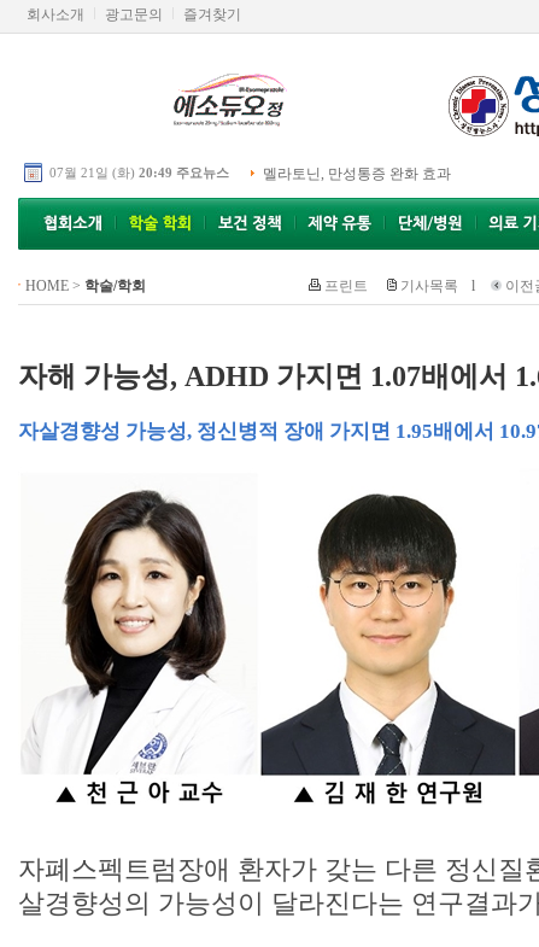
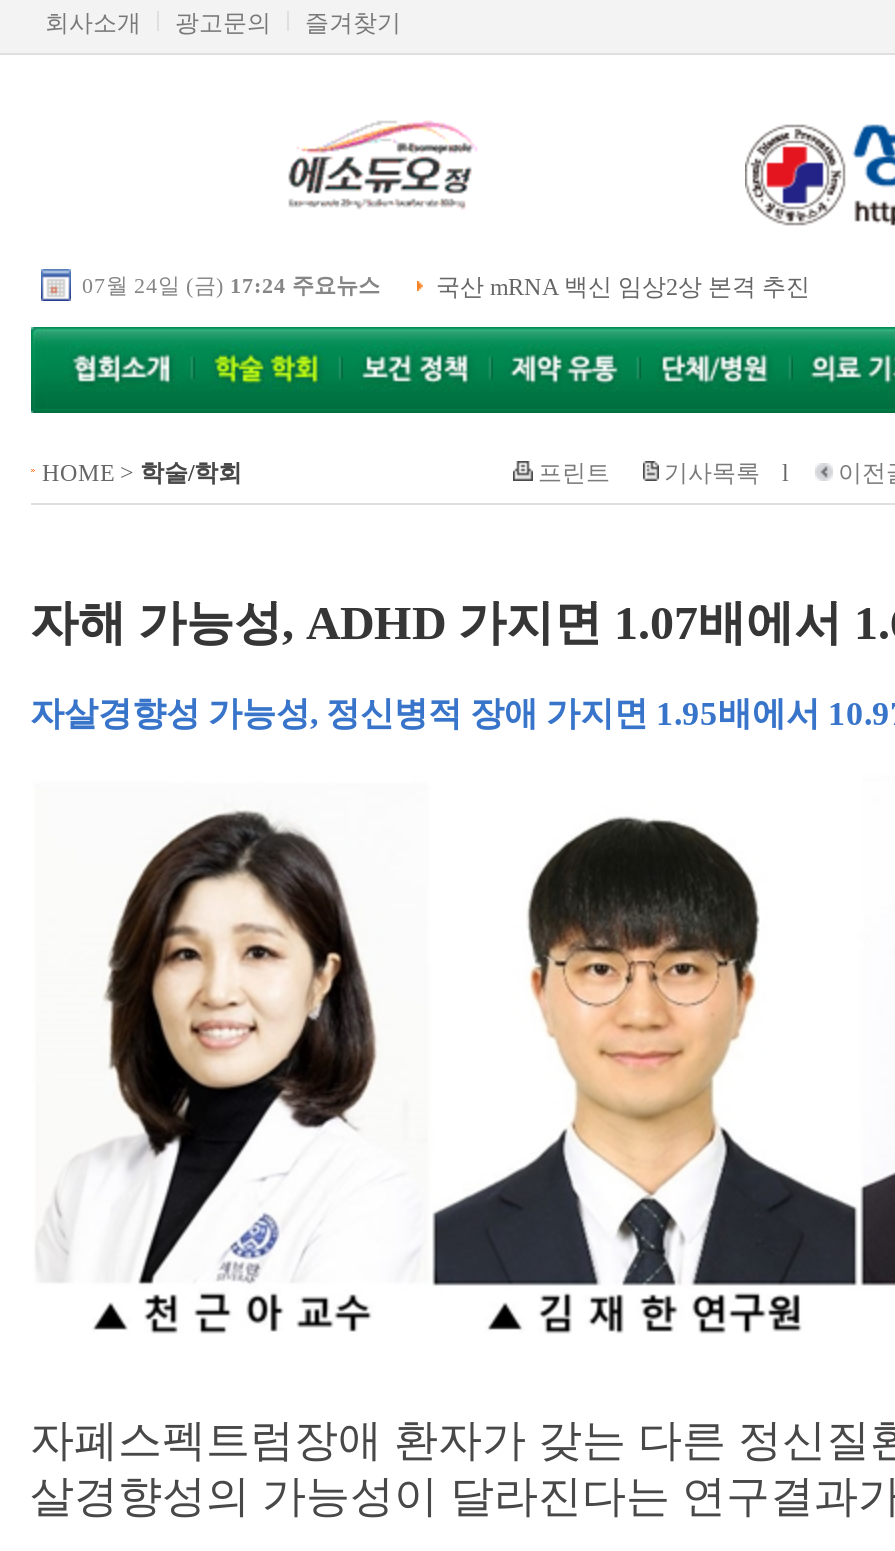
- 07월 21일 (화) 20:49 주요뉴스
- 멜라토닌, 만성통증 완화 효과
+ 07월 24일 (금) 17:24 주요뉴스
+ 국산 mRNA 백신 임상2상 본격 추진
